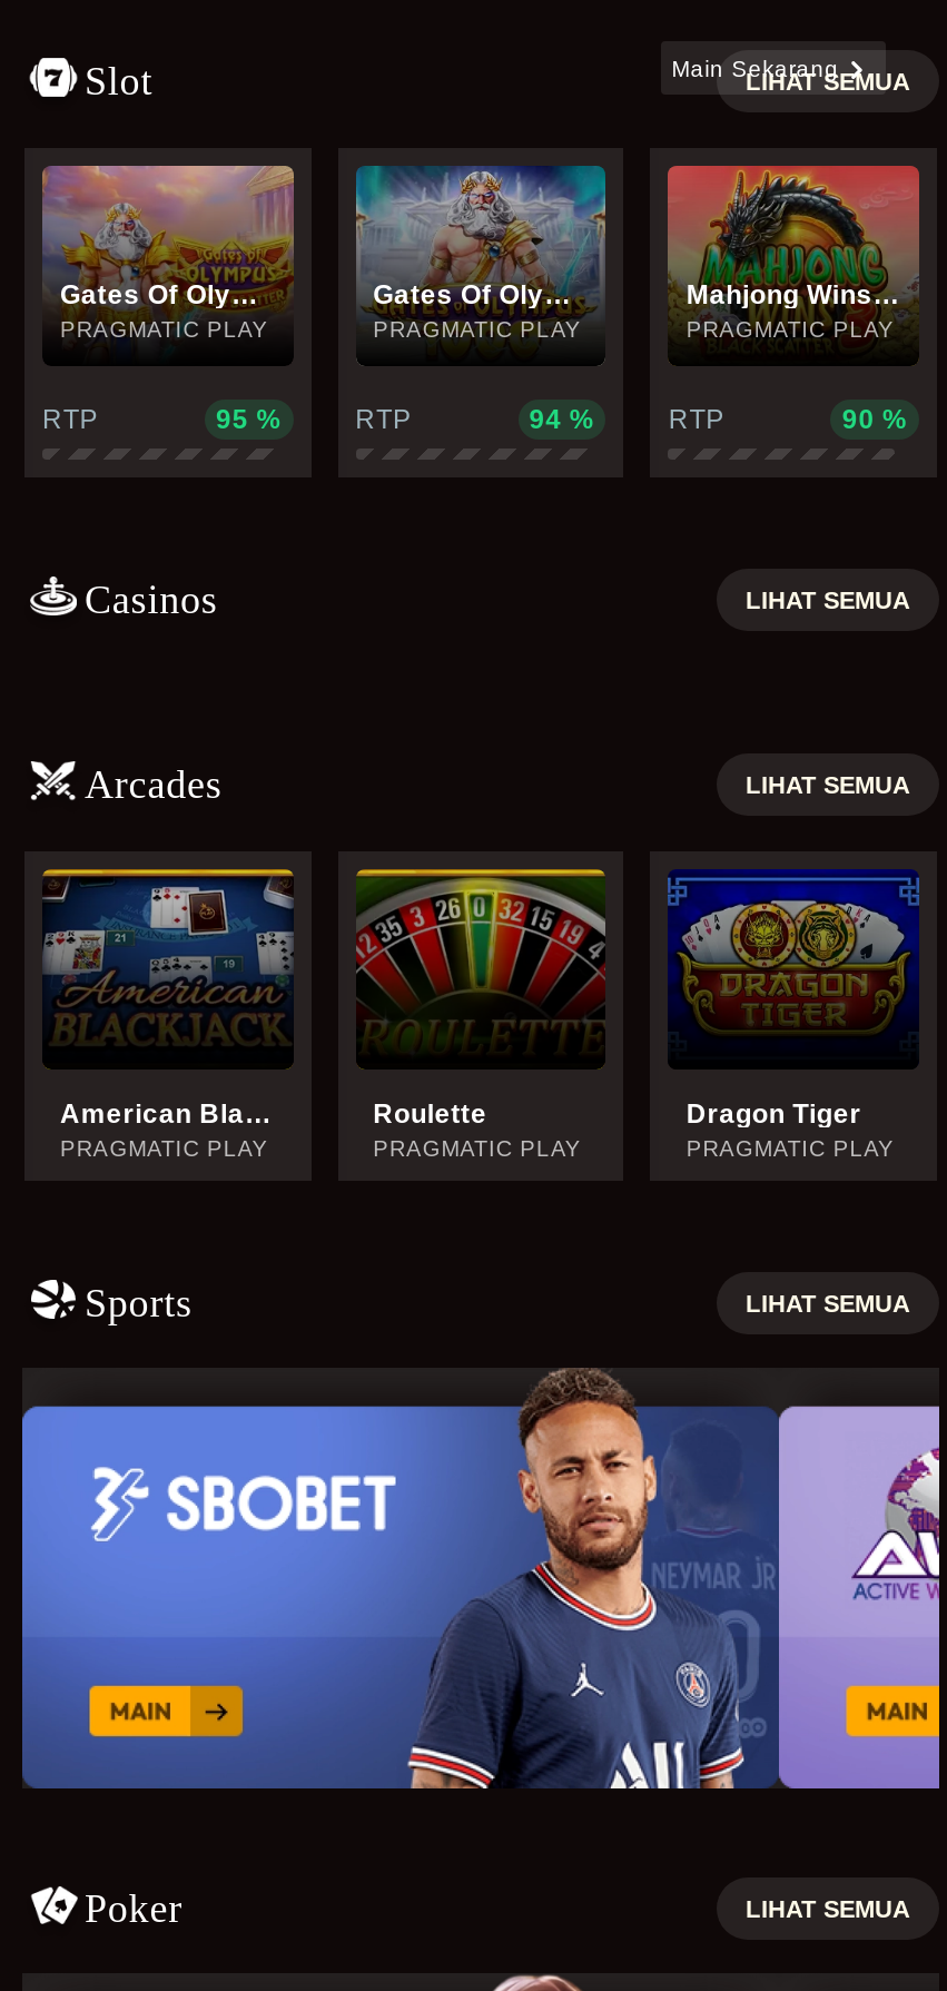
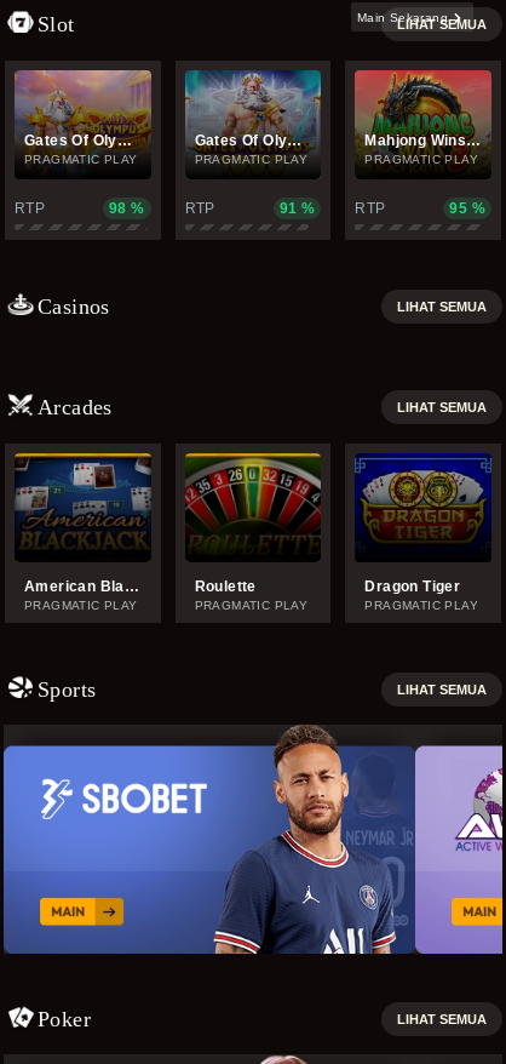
- 95%
+ 98%

- 94%
+ 91%

- 90%
+ 95%
